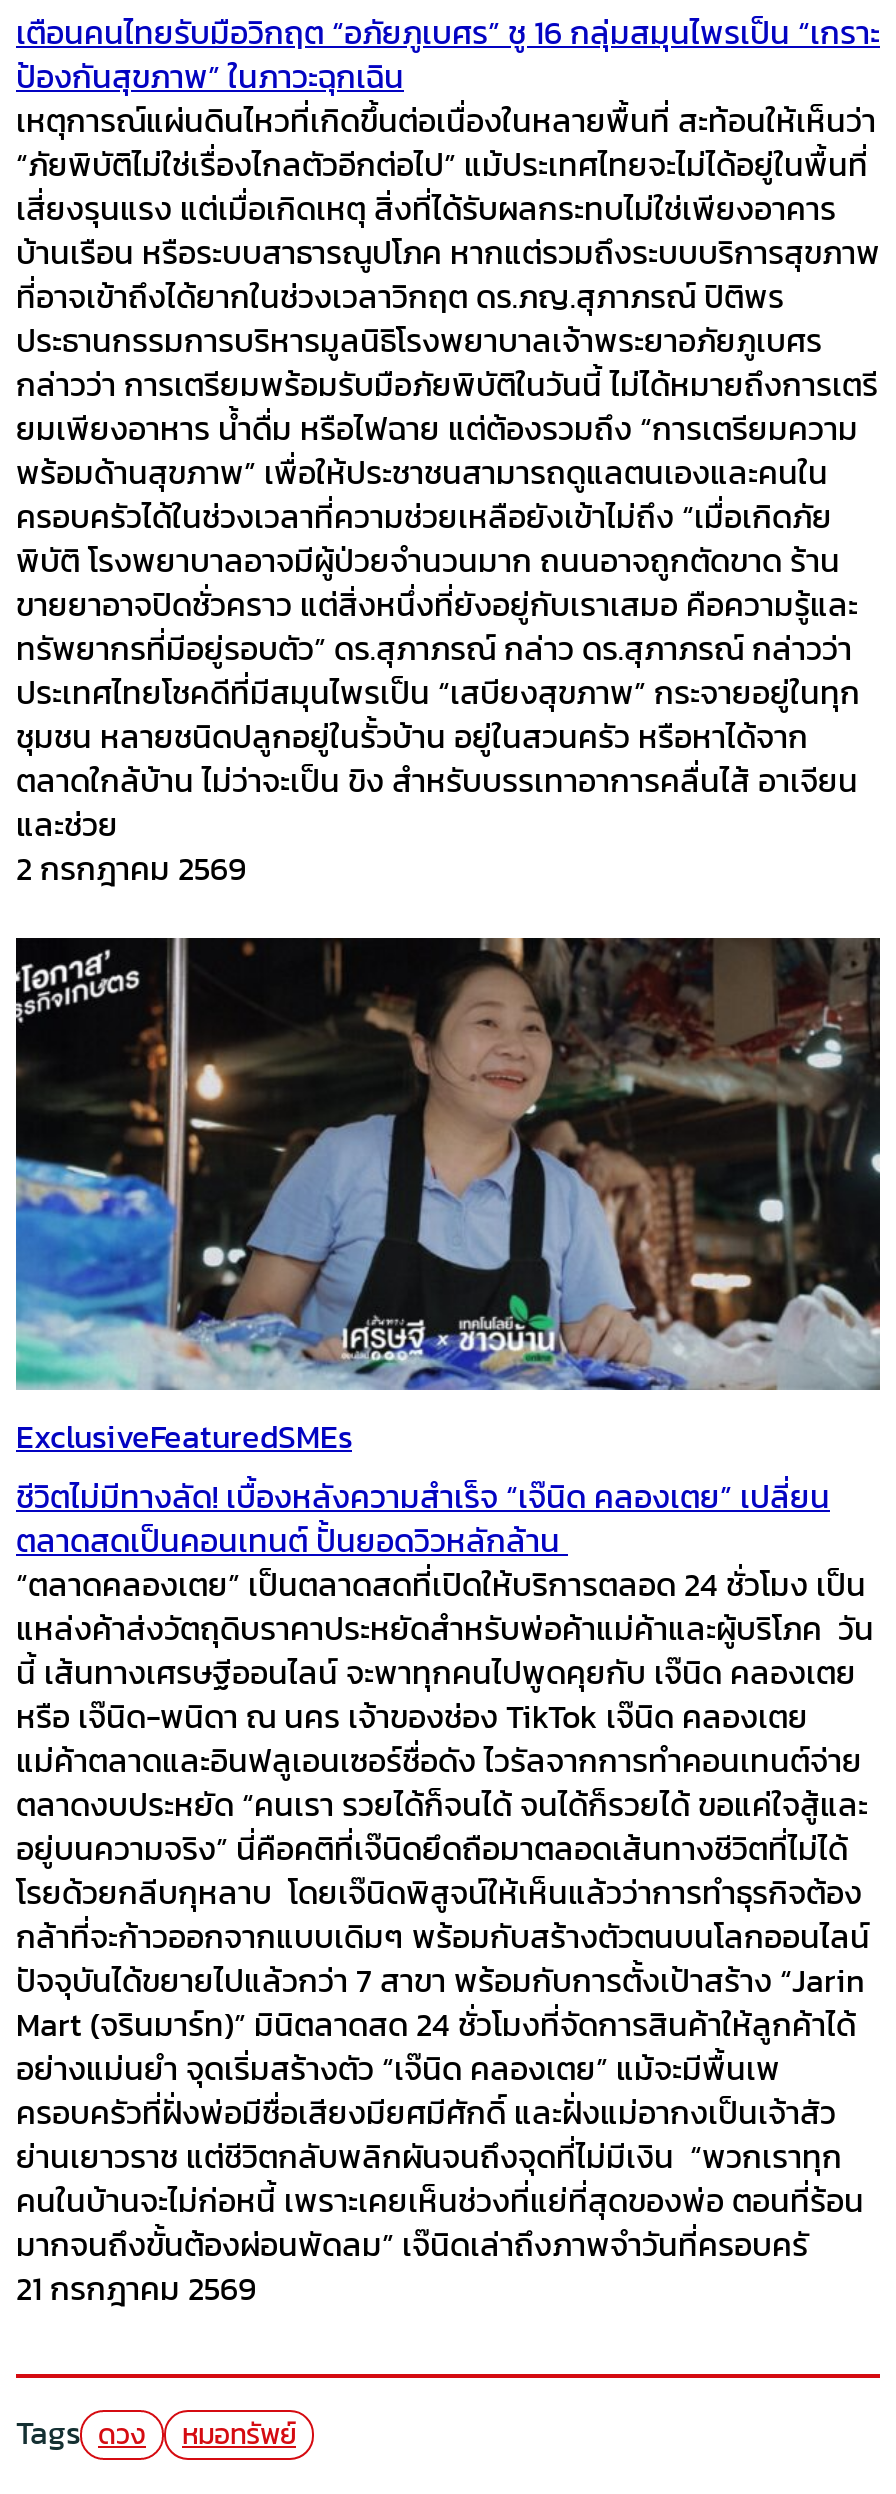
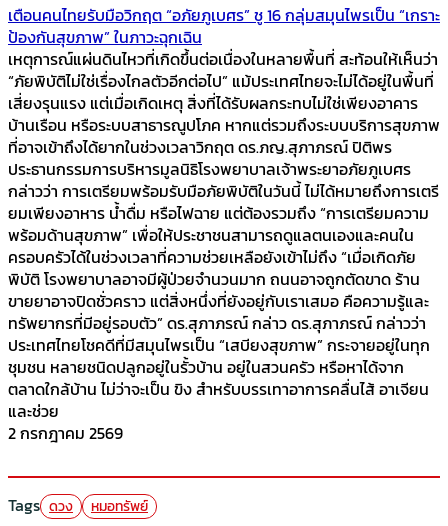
- [image]
- ExclusiveFeaturedSMEs
- ชีวิตไม่มีทางลัด! เบื้องหลังความสำเร็จ “เจ๊นิด คลองเตย” เปลี่ยน
- ตลาดสดเป็นคอนเทนต์ ปั้นยอดวิวหลักล้าน
- “ตลาดคลองเตย” เป็นตลาดสดที่เปิดให้บริการตลอด 24 ชั่วโมง เป็น
- แหล่งค้าส่งวัตถุดิบราคาประหยัดสำหรับพ่อค้าแม่ค้าและผู้บริโภค วัน
- นี้ เส้นทางเศรษฐีออนไลน์ จะพาทุกคนไปพูดคุยกับ เจ๊นิด คลองเตย
- หรือ เจ๊นิด-พนิดา ณ นคร เจ้าของช่อง TikTok เจ๊นิด คลองเตย
- แม่ค้าตลาดและอินฟลูเอนเซอร์ชื่อดัง ไวรัลจากการทำคอนเทนต์จ่าย
- ตลาดงบประหยัด “คนเรา รวยได้ก็จนได้ จนได้ก็รวยได้ ขอแค่ใจสู้และ
- อยู่บนความจริง” นี่คือคติที่เจ๊นิดยึดถือมาตลอดเส้นทางชีวิตที่ไม่ได้
- โรยด้วยกลีบกุหลาบ โดยเจ๊นิดพิสูจน์ให้เห็นแล้วว่าการทำธุรกิจต้อง
- กล้าที่จะก้าวออกจากแบบเดิมๆ พร้อมกับสร้างตัวตนบนโลกออนไลน์
- ปัจจุบันได้ขยายไปแล้วกว่า 7 สาขา พร้อมกับการตั้งเป้าสร้าง “Jarin
- Mart (จรินมาร์ท)” มินิตลาดสด 24 ชั่วโมงที่จัดการสินค้าให้ลูกค้าได้
- อย่างแม่นยำ จุดเริ่มสร้างตัว “เจ๊นิด คลองเตย” แม้จะมีพื้นเพ
- ครอบครัวที่ฝั่งพ่อมีชื่อเสียงมียศมีศักดิ์ และฝั่งแม่อากงเป็นเจ้าสัว
- ย่านเยาวราช แต่ชีวิตกลับพลิกผันจนถึงจุดที่ไม่มีเงิน “พวกเราทุก
- คนในบ้านจะไม่ก่อหนี้ เพราะเคยเห็นช่วงที่แย่ที่สุดของพ่อ ตอนที่ร้อน
- มากจนถึงขั้นต้องผ่อนพัดลม” เจ๊นิดเล่าถึงภาพจำวันที่ครอบครั
- 21 กรกฎาคม 2569
